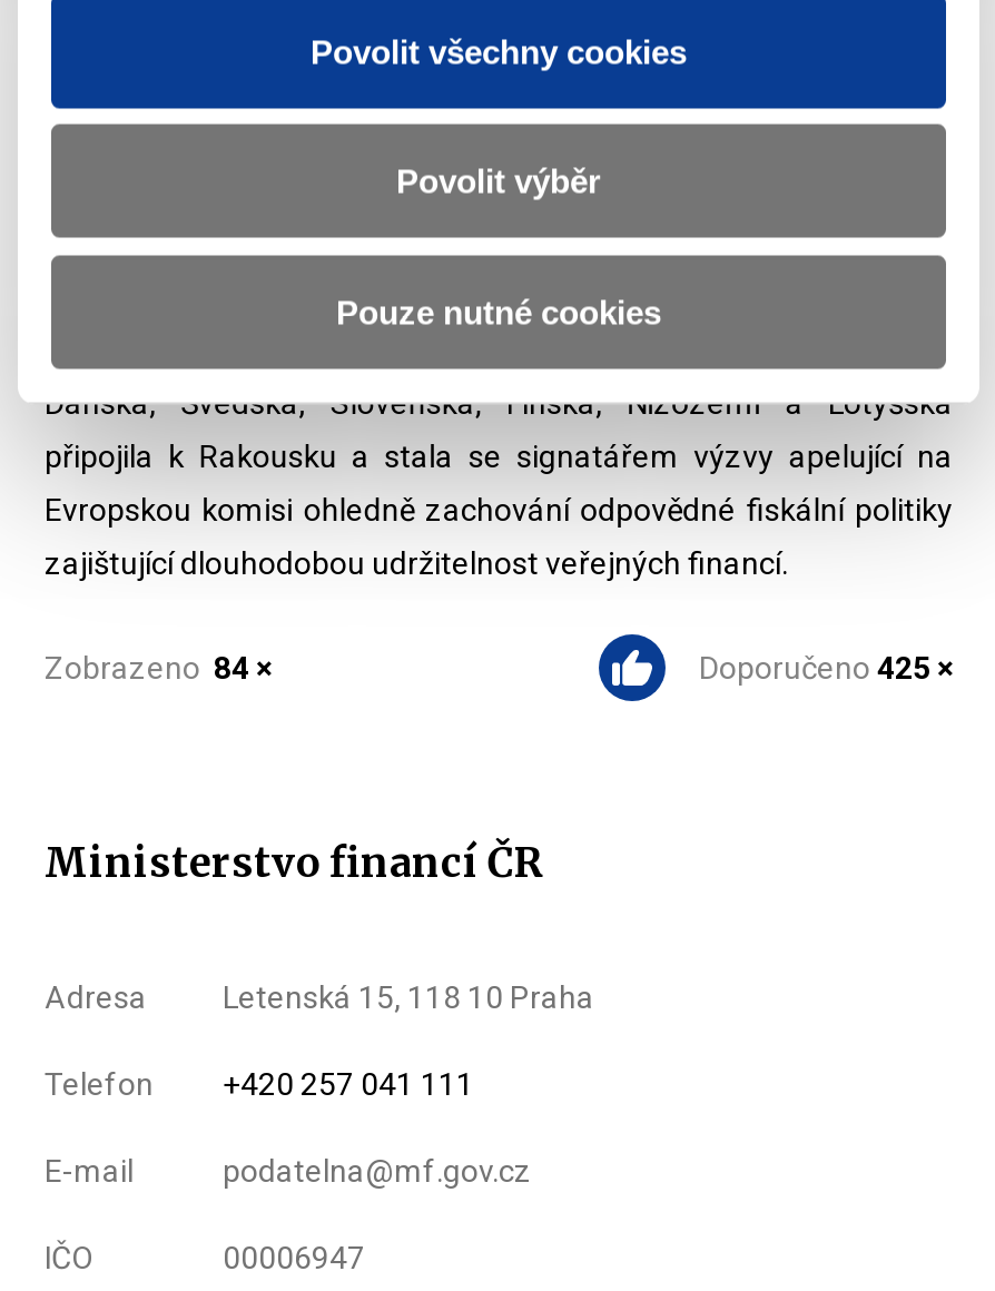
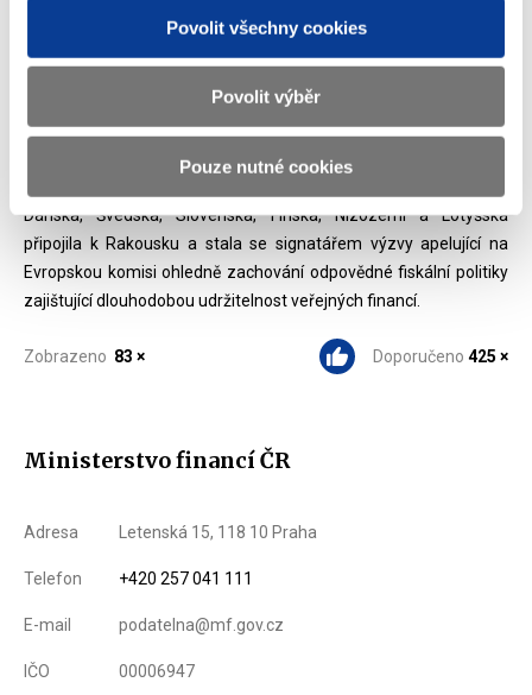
- Zobrazeno 84 ×
+ Zobrazeno 83 ×
